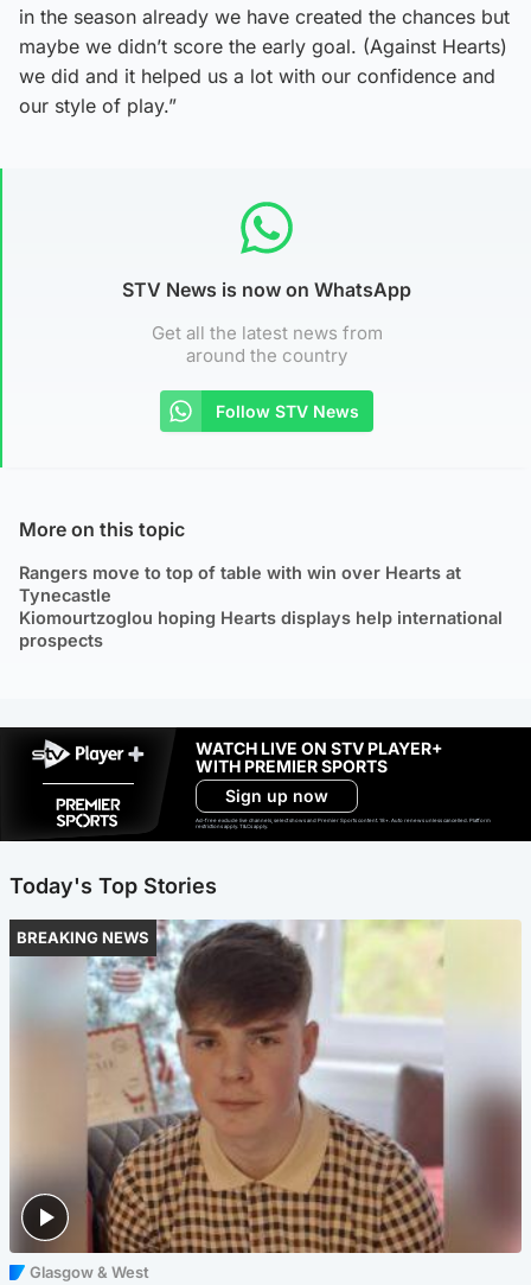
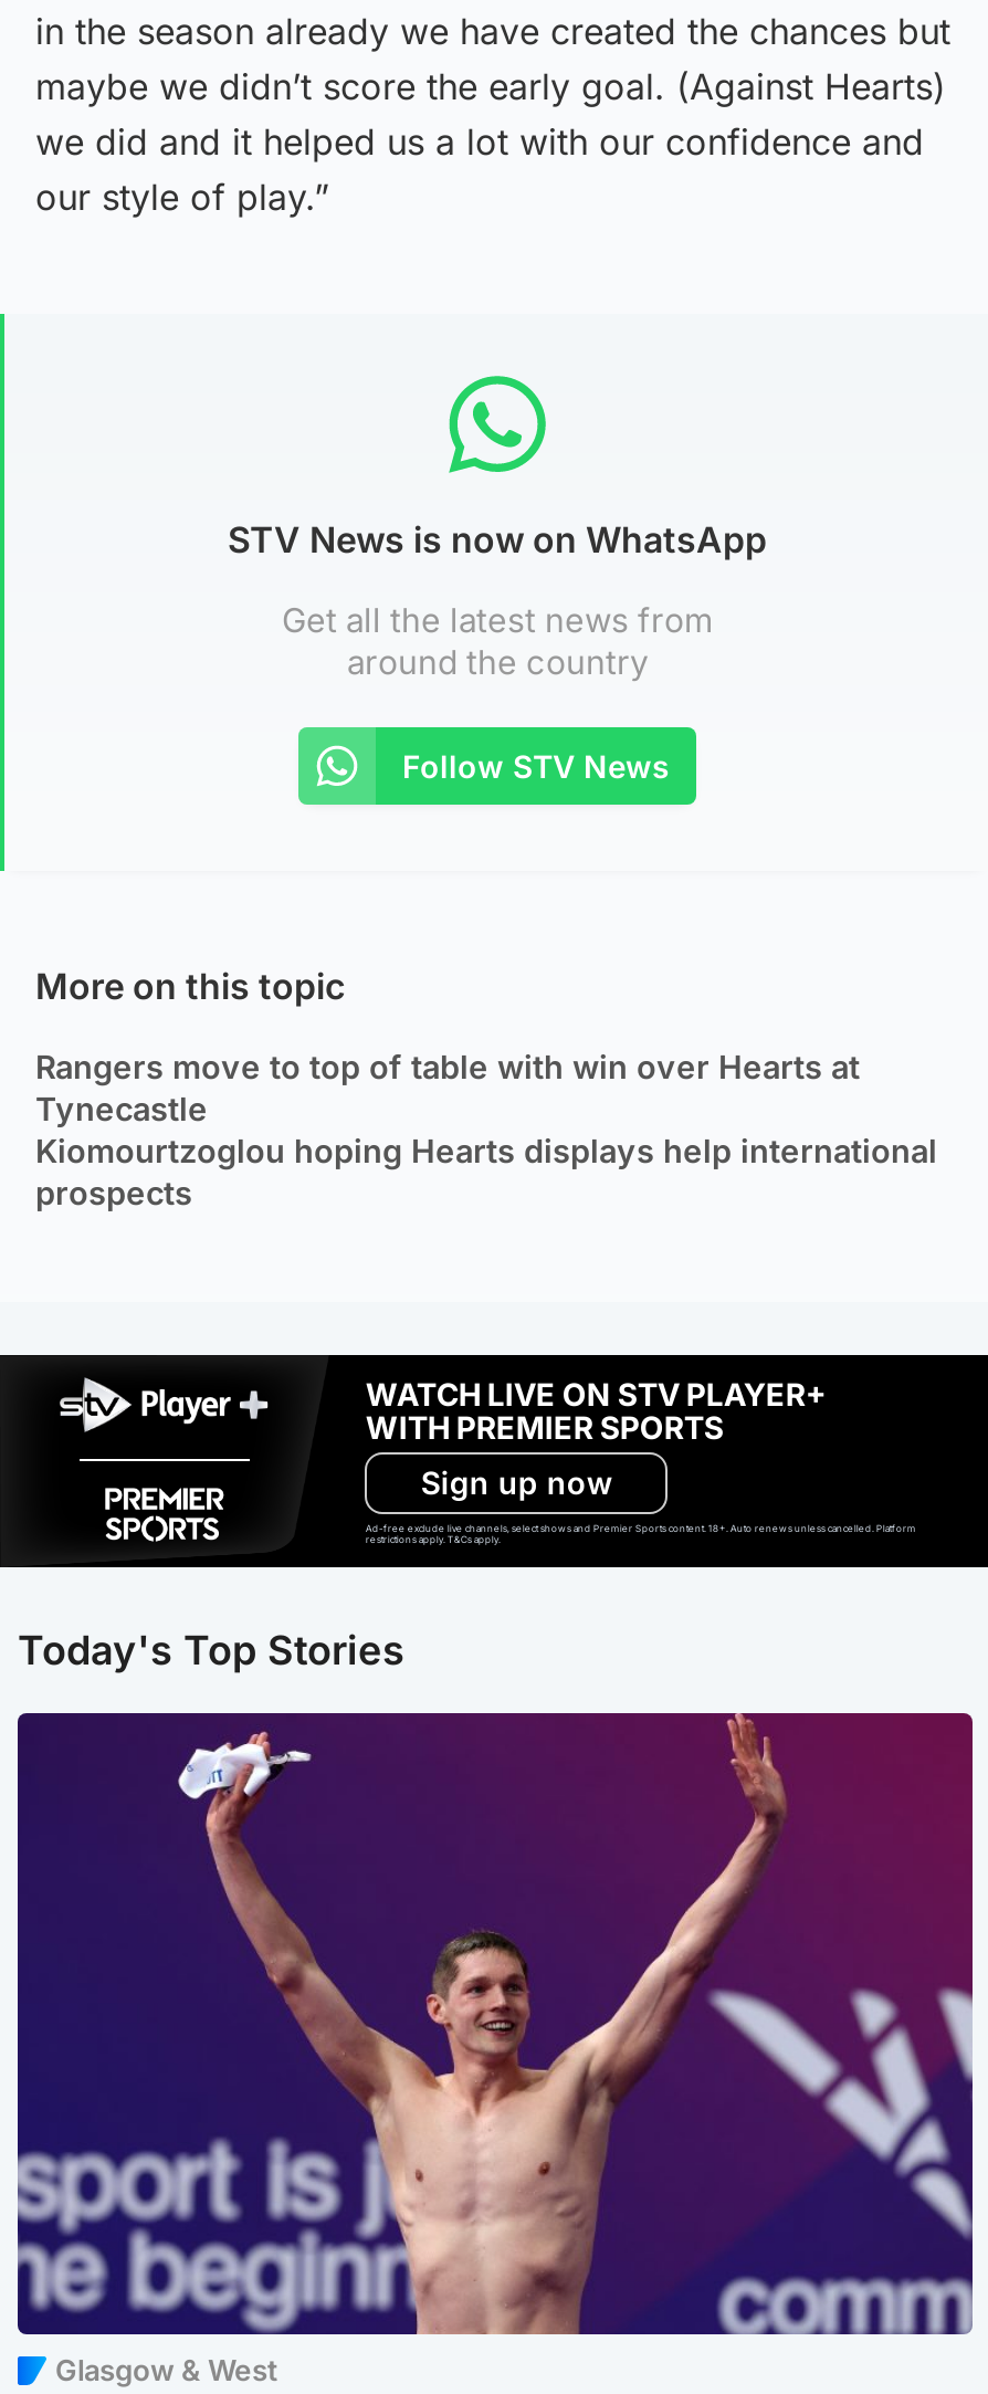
- [image]
+ [image]

- BREAKING NEWS
